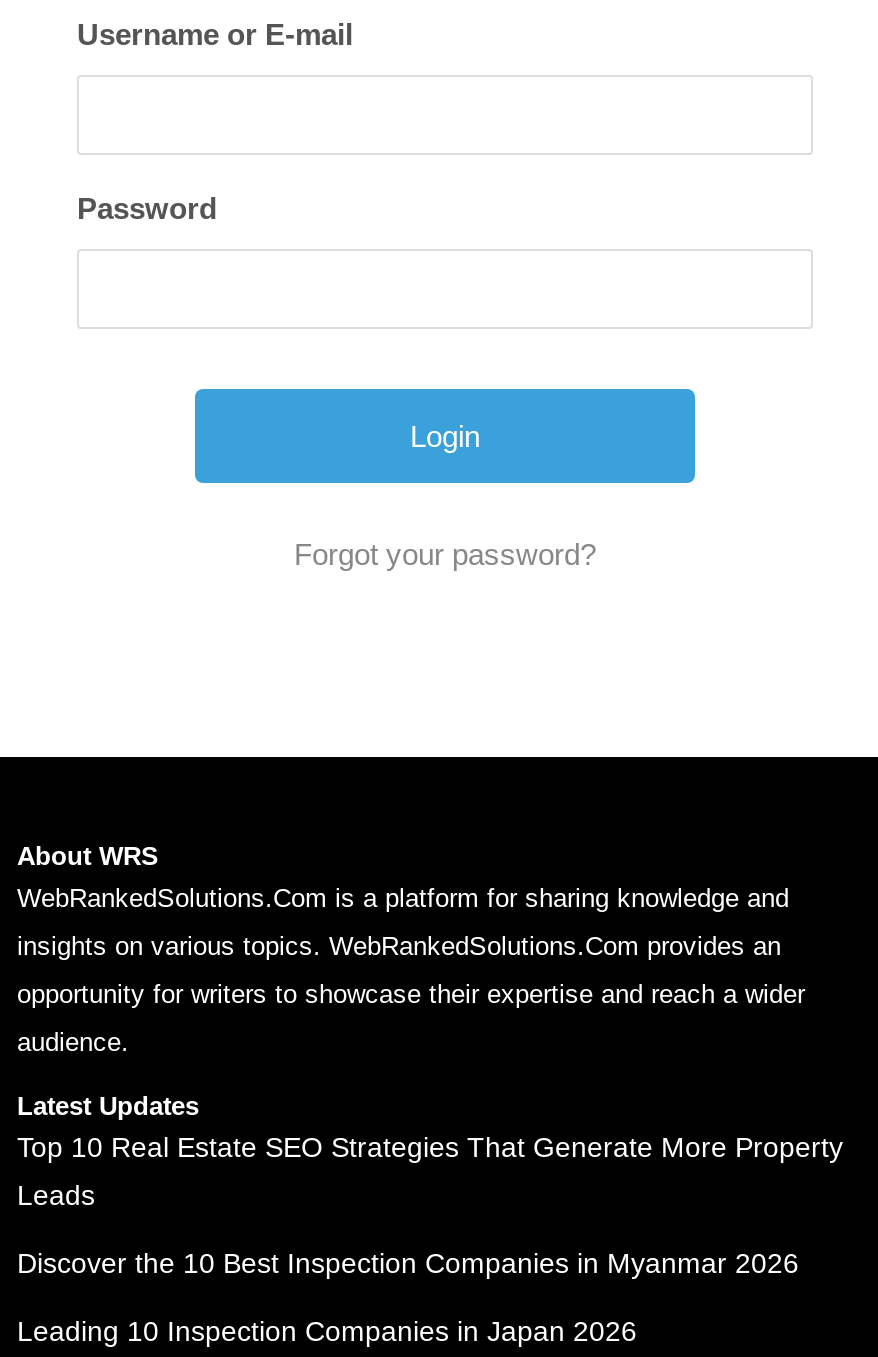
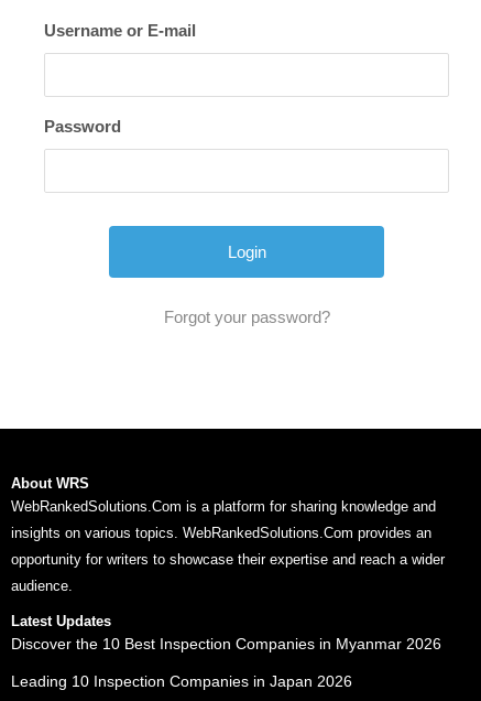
- Top 10 Real Estate SEO Strategies That Generate More Property
- Leads
